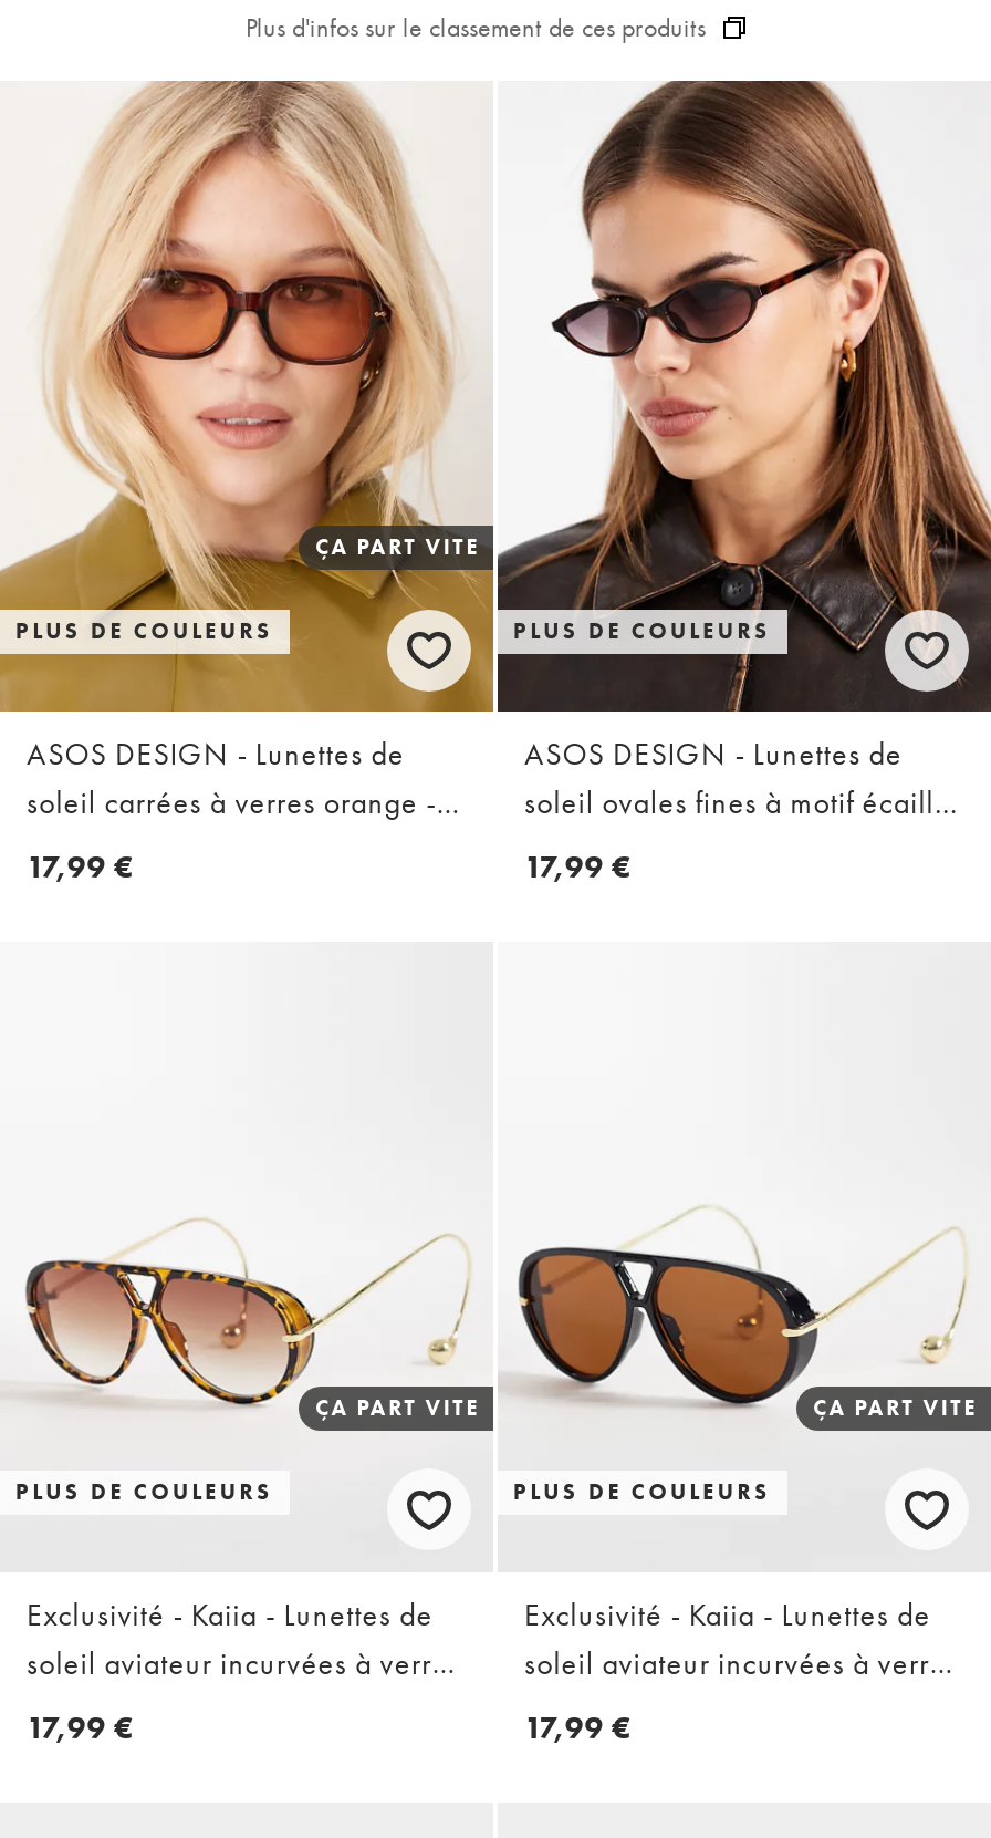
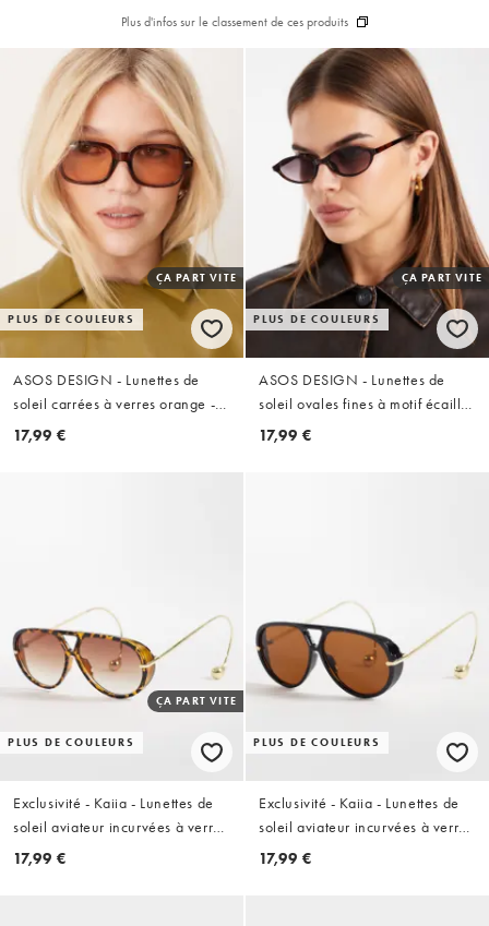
+ ÇA PART VITE

- ÇA PART VITE
